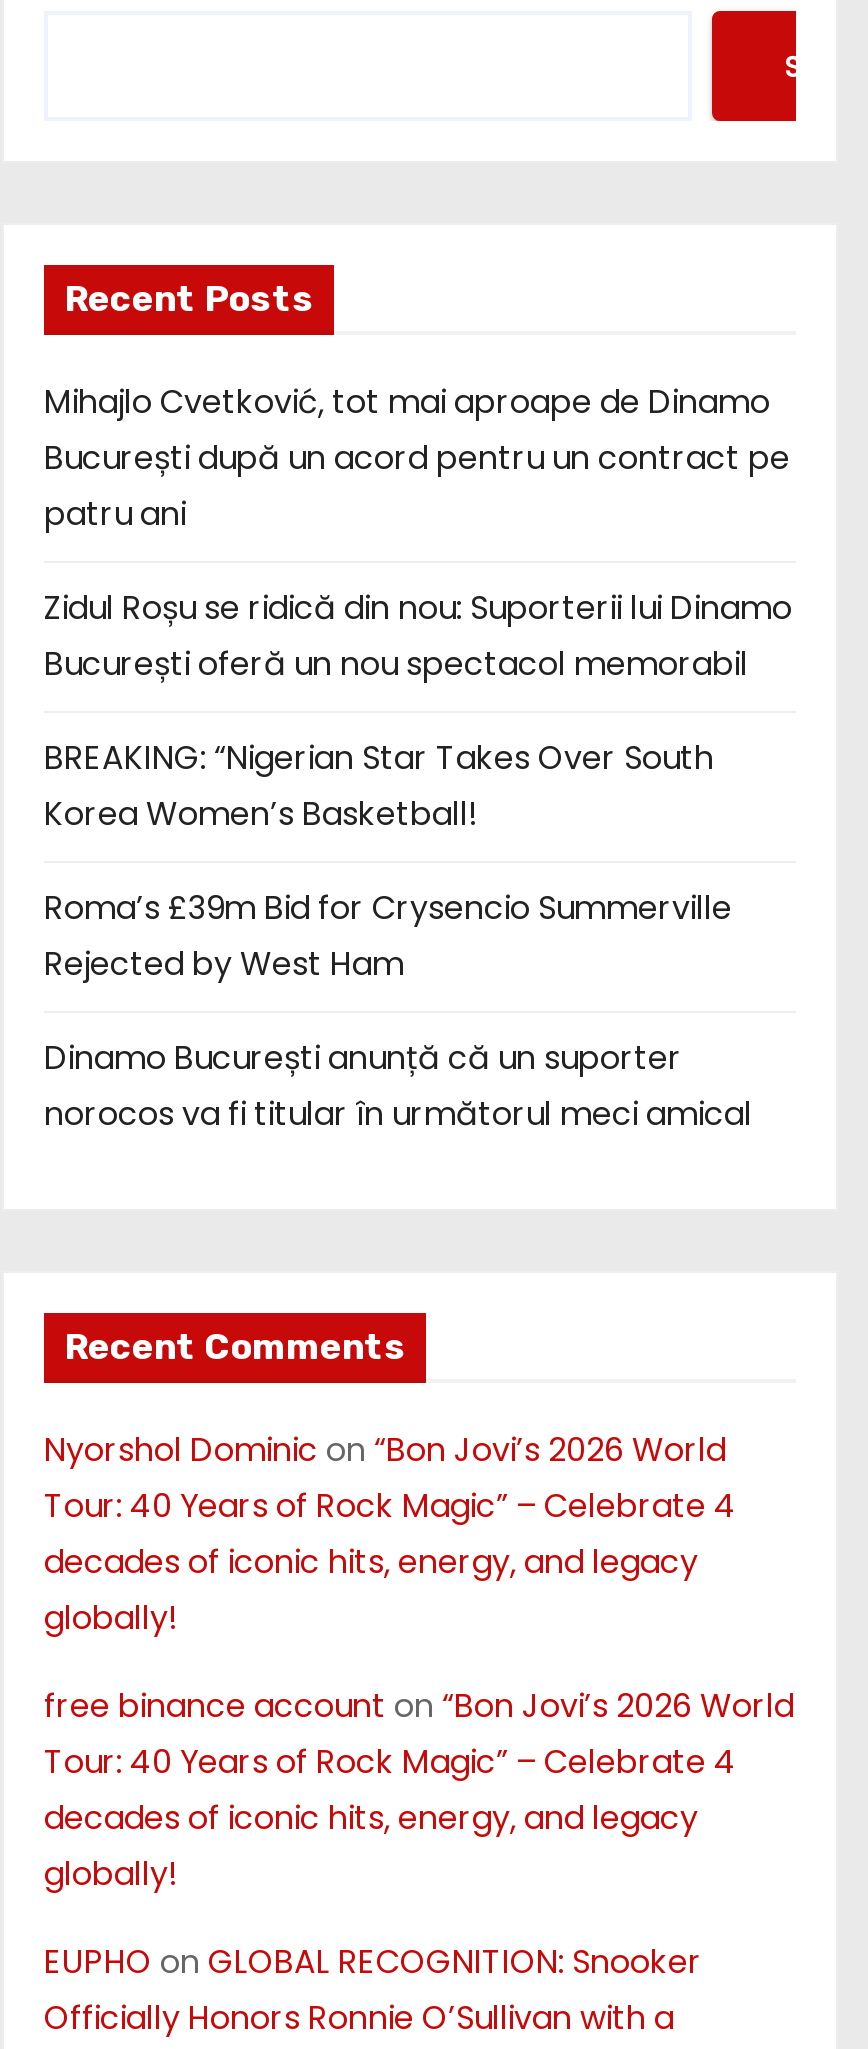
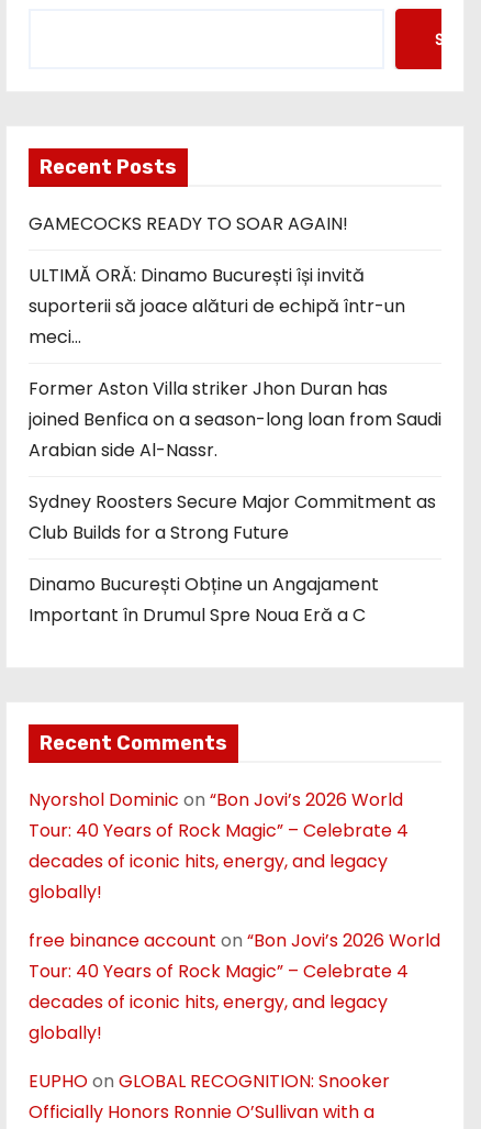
- Mihajlo Cvetković, tot mai aproape de Dinamo
- București după un acord pentru un contract pe
- patru ani
+ GAMECOCKS READY TO SOAR AGAIN!

- Zidul Roșu se ridică din nou: Suporterii lui Dinamo
- București oferă un nou spectacol memorabil
+ ULTIMĂ ORĂ: Dinamo București își invită
+ suporterii să joace alături de echipă într-un
+ meci…

- BREAKING: “Nigerian Star Takes Over South
- Korea Women’s Basketball!
+ Former Aston Villa striker Jhon Duran has
+ joined Benfica on a season-long loan from Saudi
+ Arabian side Al-Nassr.

- Roma’s £39m Bid for Crysencio Summerville
- Rejected by West Ham
+ Sydney Roosters Secure Major Commitment as
+ Club Builds for a Strong Future

- Dinamo București anunță că un suporter
- norocos va fi titular în următorul meci amical
+ Dinamo București Obține un Angajament
+ Important în Drumul Spre Noua Eră a C
